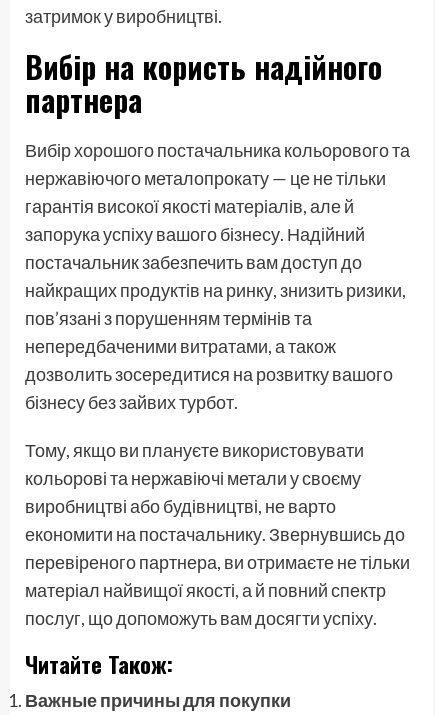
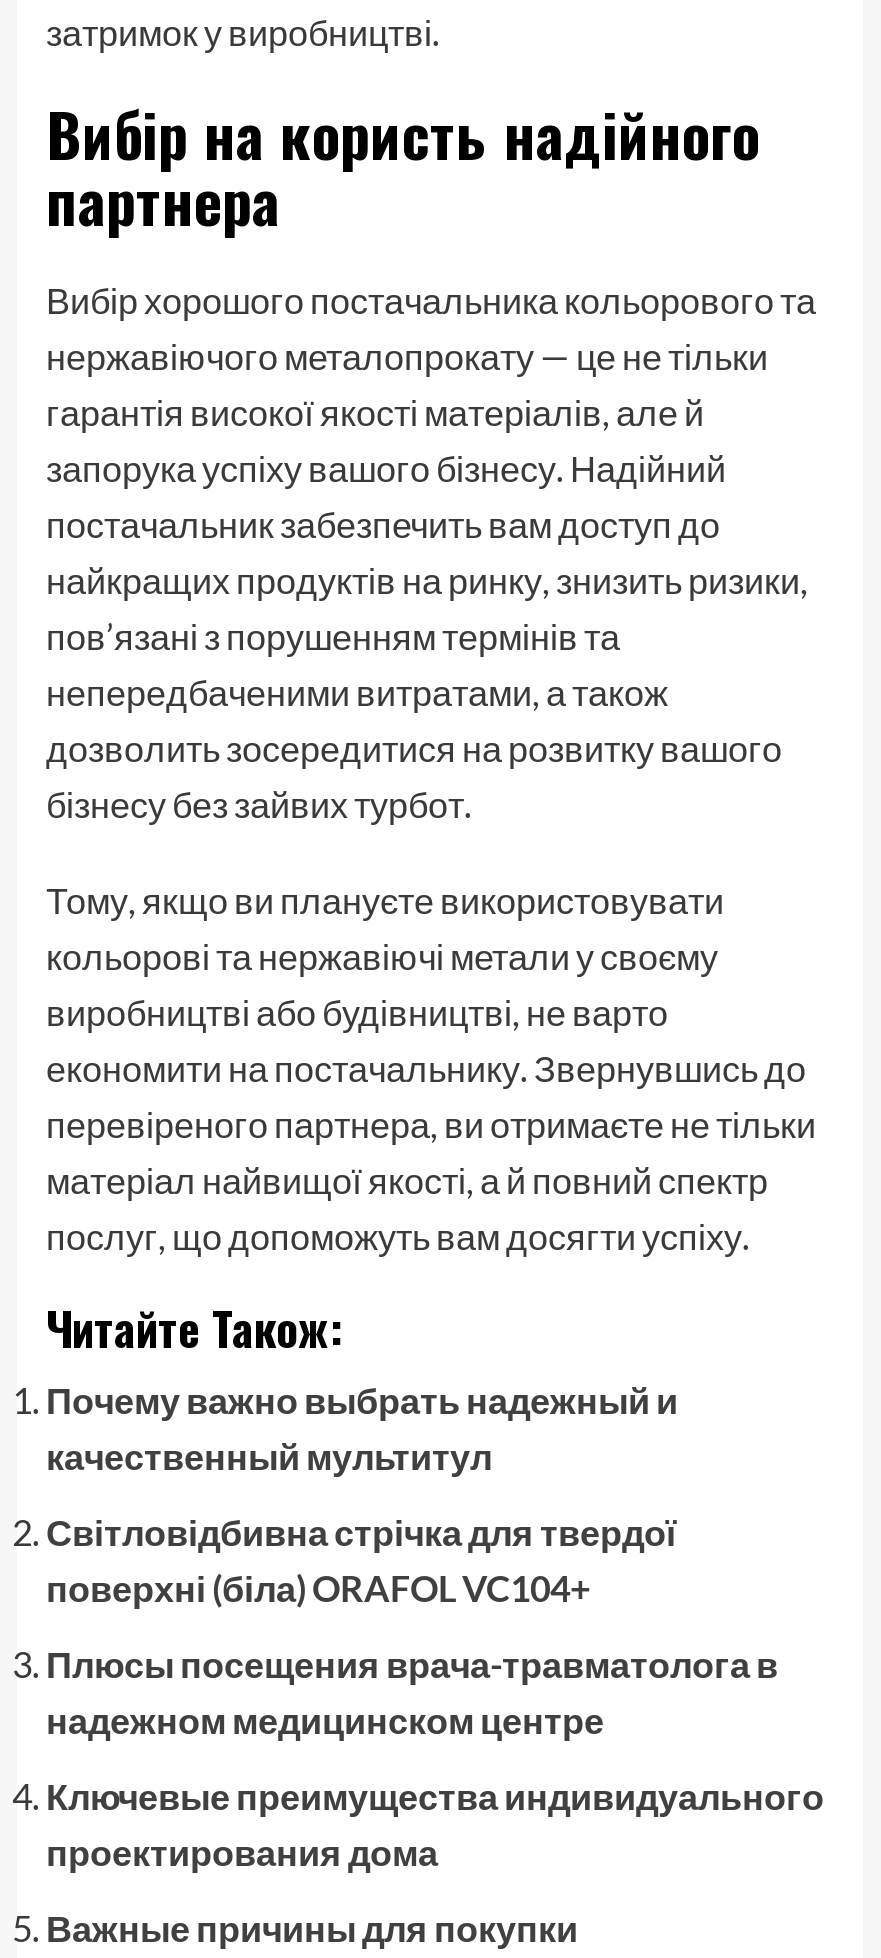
+ Почему важно выбрать надежный и
+ качественный мультитул
+ Світловідбивна стрічка для твердої
+ поверхні (біла) ORAFOL VC104+
+ Плюсы посещения врача-травматолога в
+ надежном медицинском центре
+ Ключевые преимущества индивидуального
+ проектирования дома
